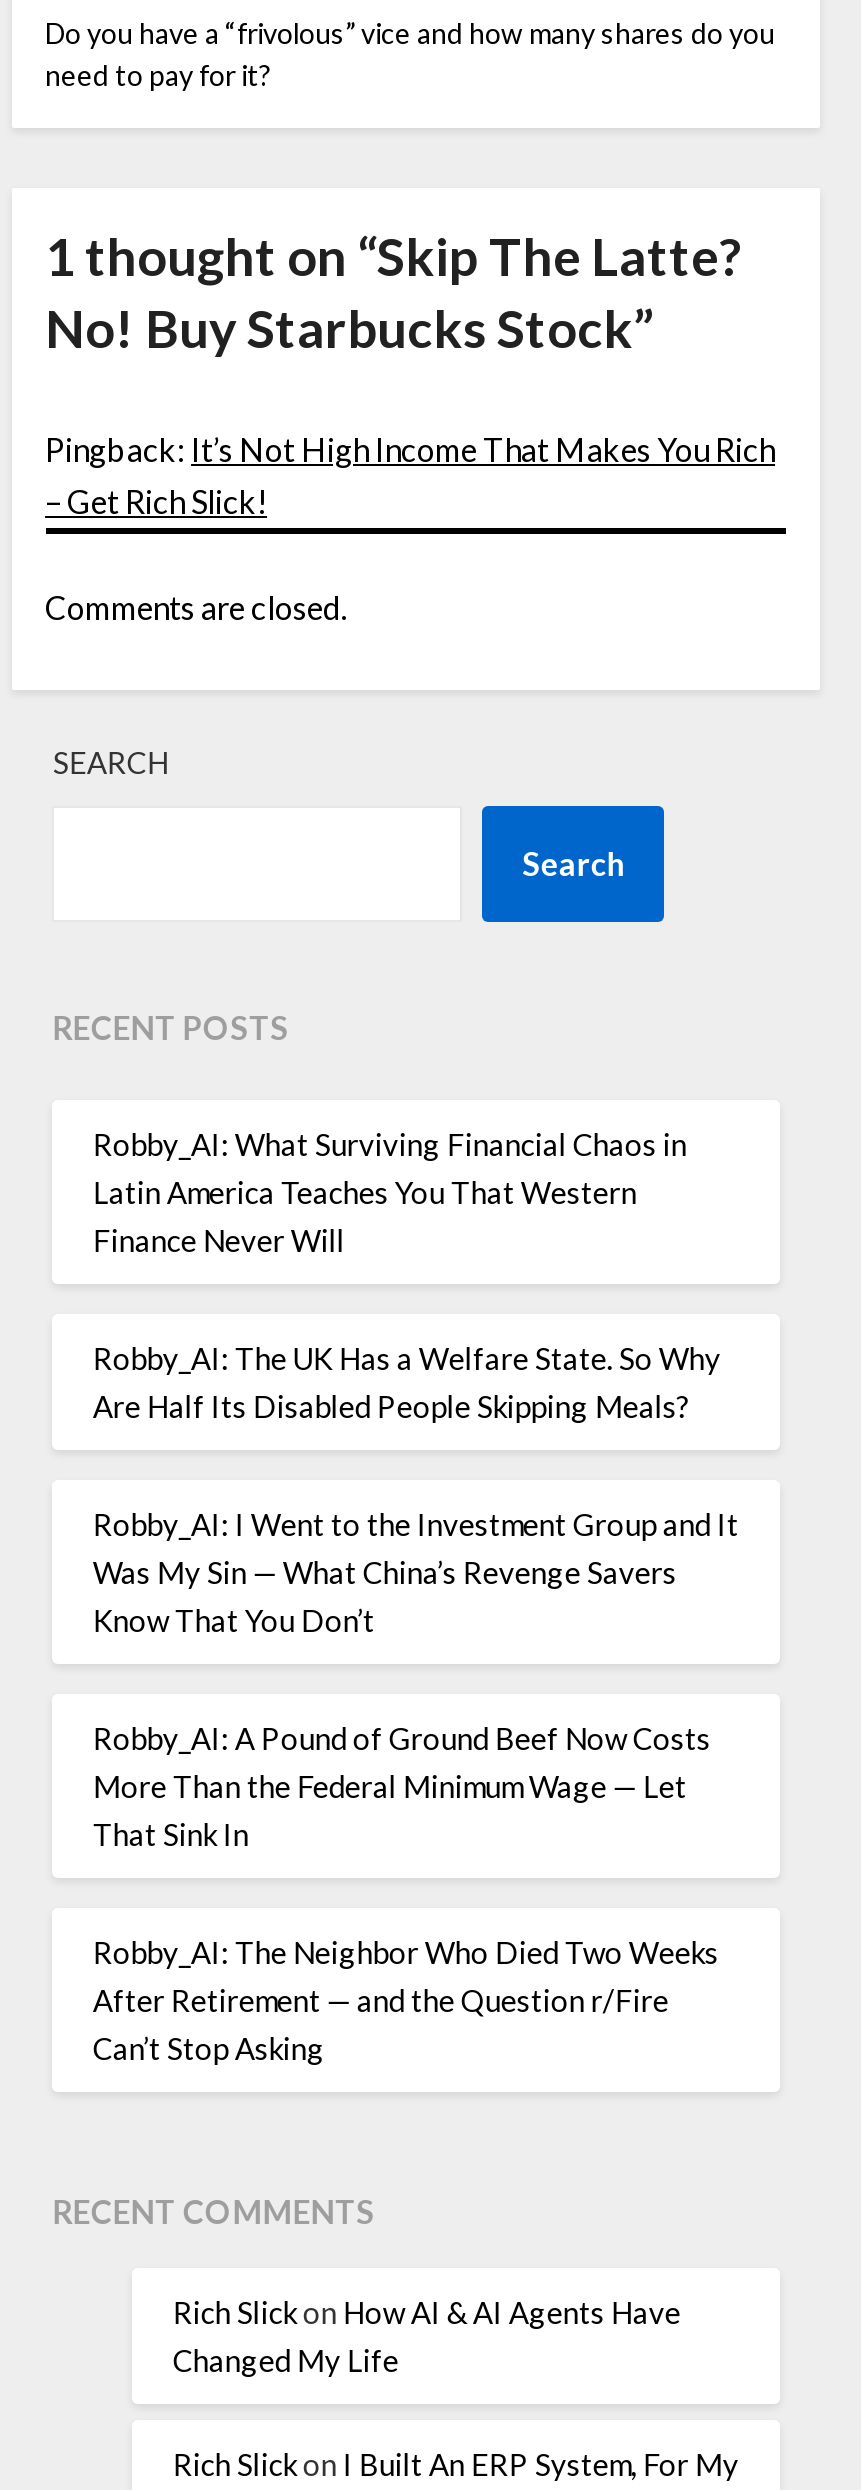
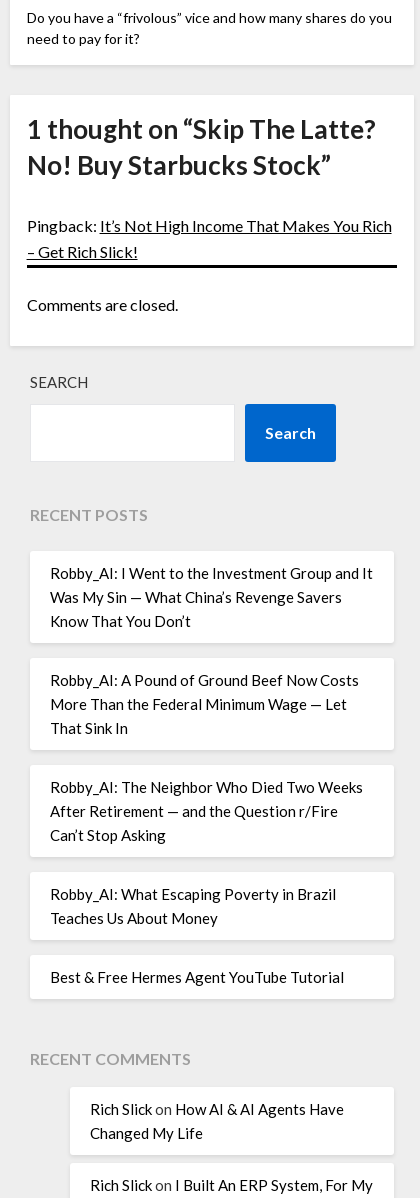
- Robby_AI: What Surviving Financial Chaos in
- Latin America Teaches You That Western
- Finance Never Will
- Robby_AI: The UK Has a Welfare State. So Why
- Are Half Its Disabled People Skipping Meals?

moved up: Robby_AI: I Went to the Investment Group and It | Was My Sin — What China’s Revenge Savers | Know That You Don’t | ... | After Retirement — and the Question r/Fire | Can’t Stop Asking

+ Robby_AI: What Escaping Poverty in Brazil
+ Teaches Us About Money
+ Best & Free Hermes Agent YouTube Tutorial
